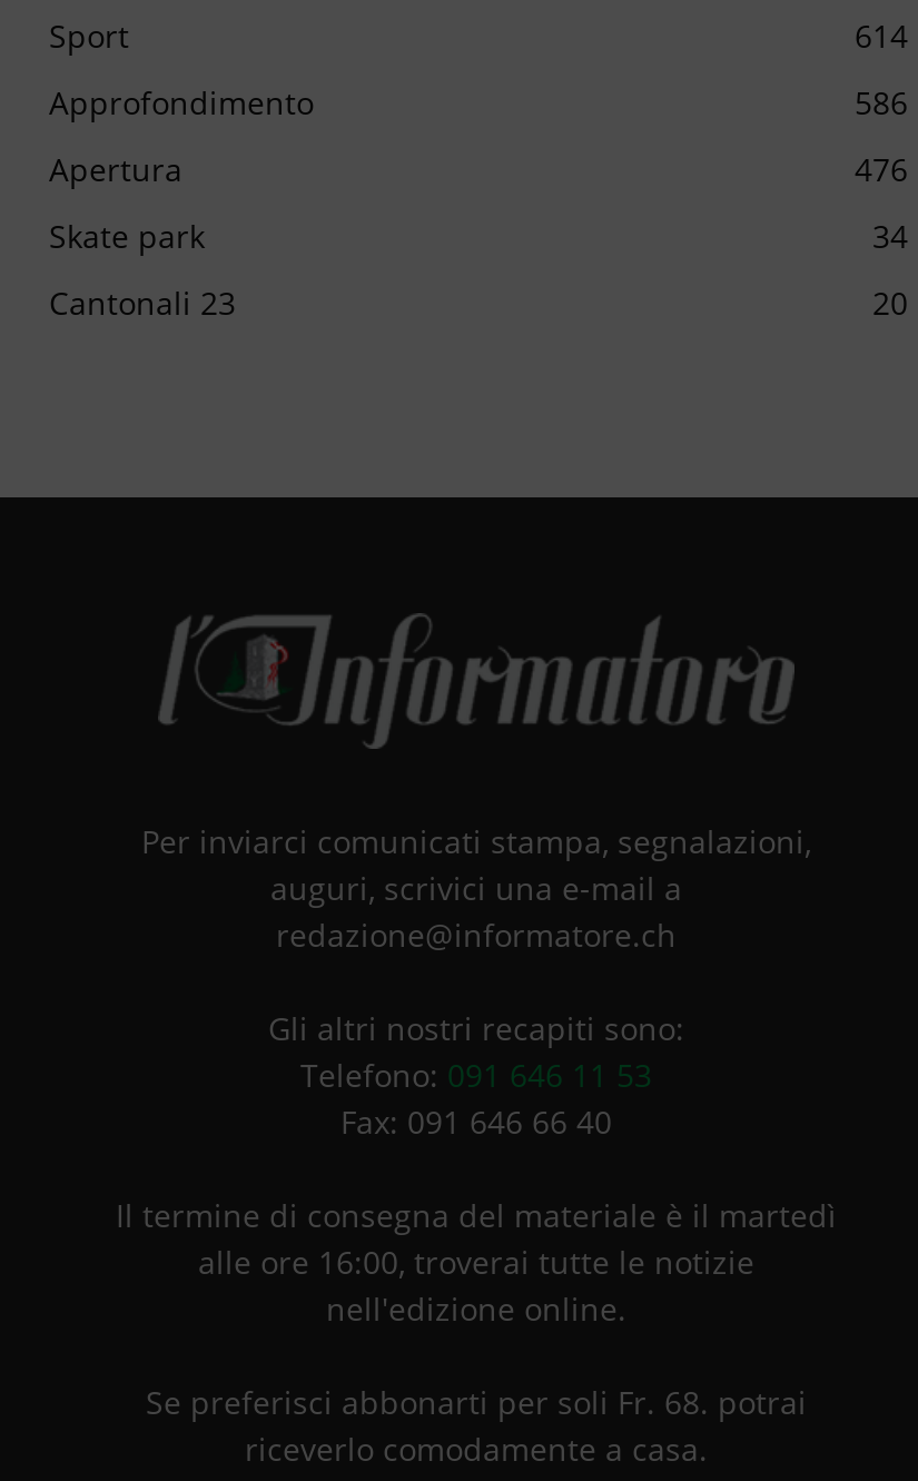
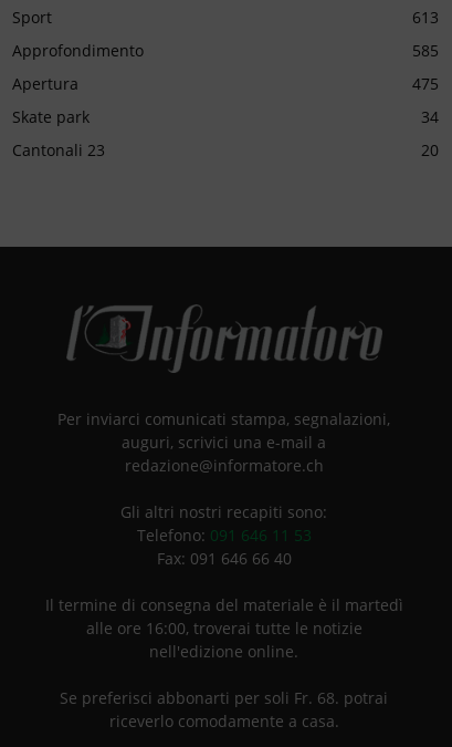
- 614
+ 613

- 586
+ 585

- 476
+ 475
